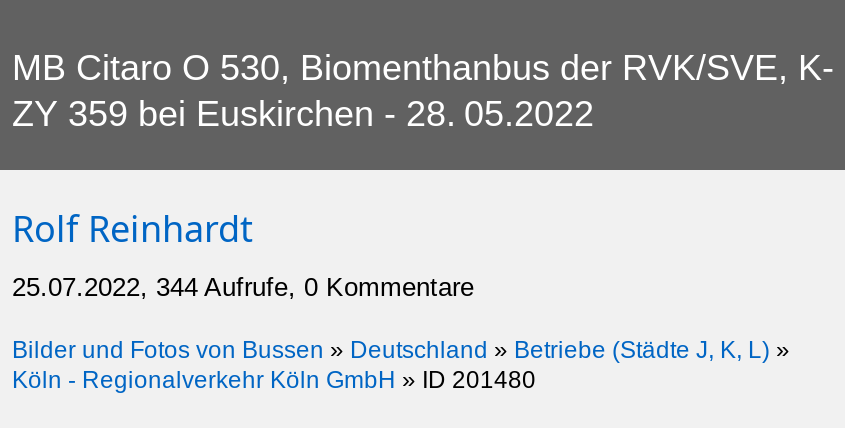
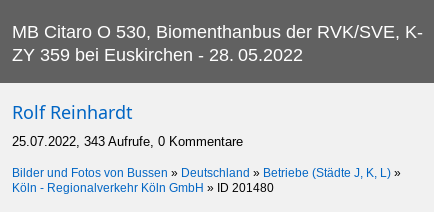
- 25.07.2022, 344 Aufrufe, 0 Kommentare
+ 25.07.2022, 343 Aufrufe, 0 Kommentare
